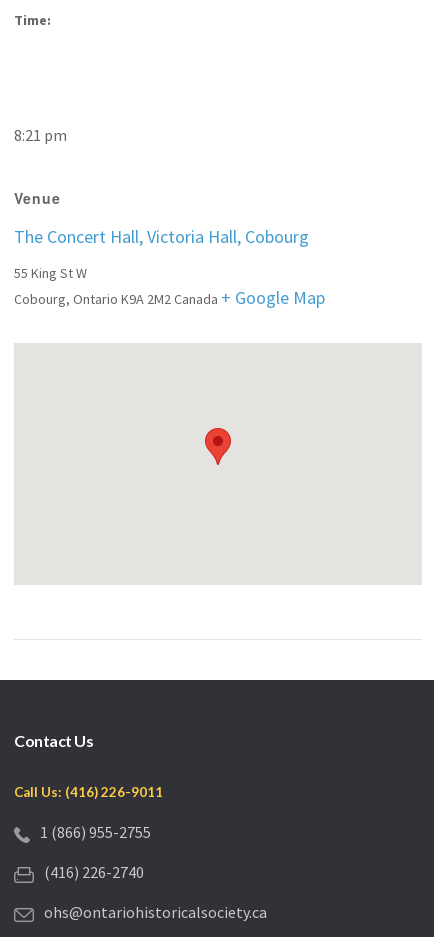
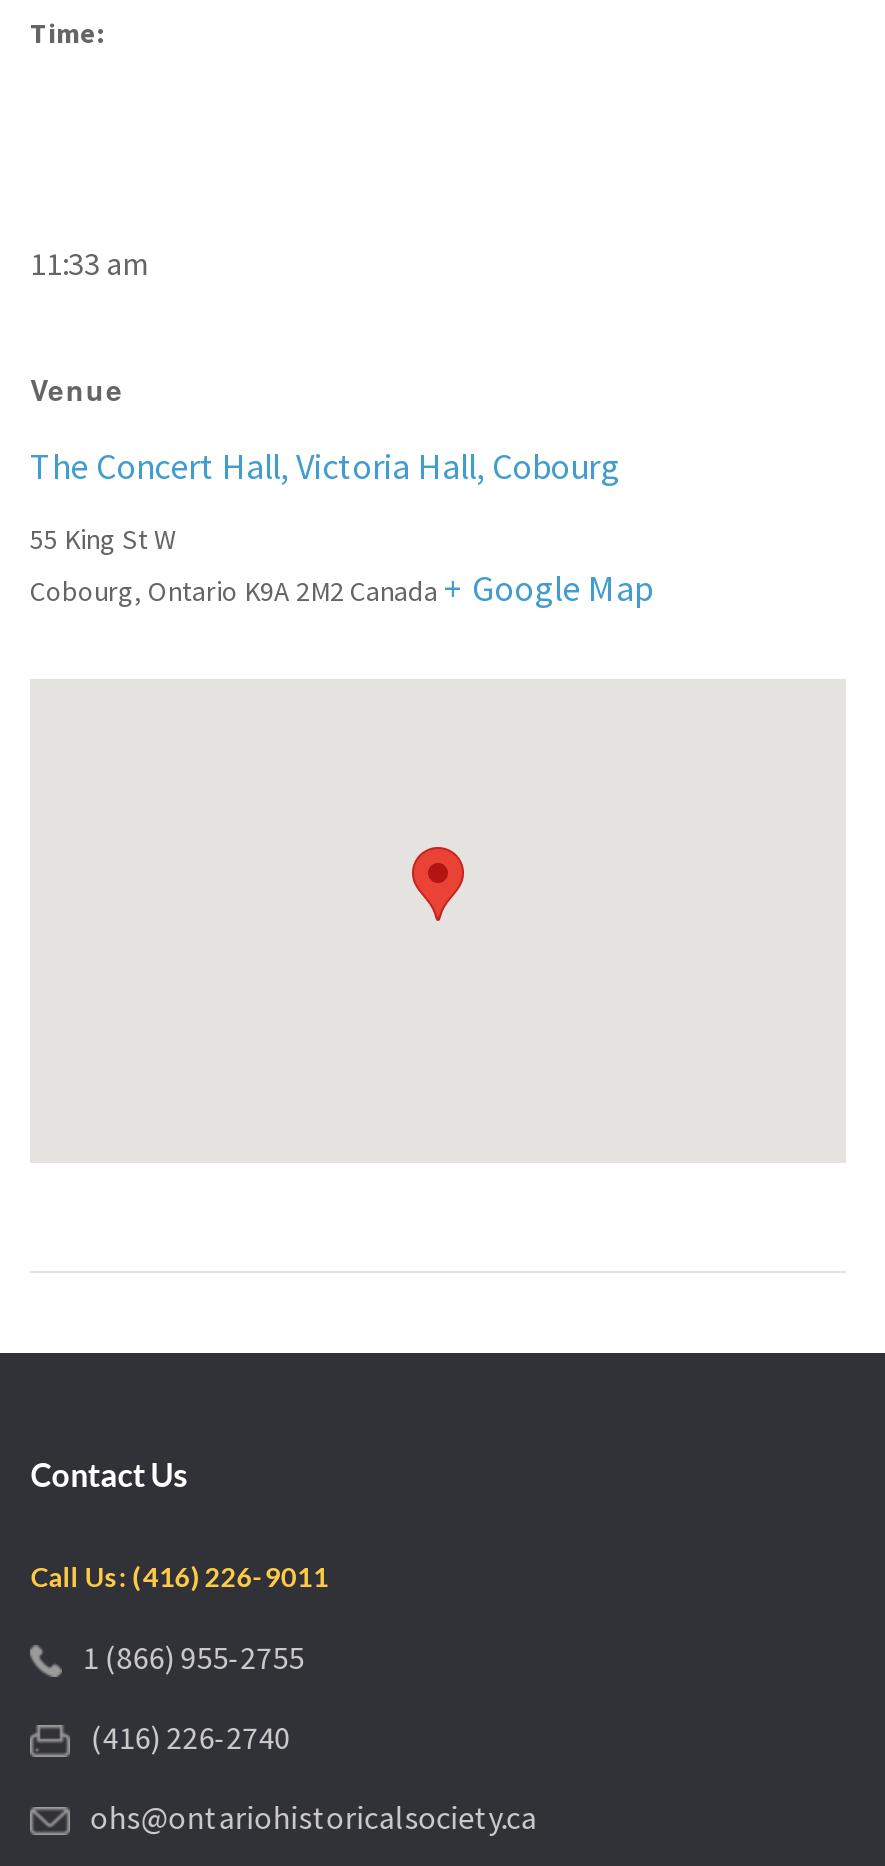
- 8:21 pm
+ 11:33 am
